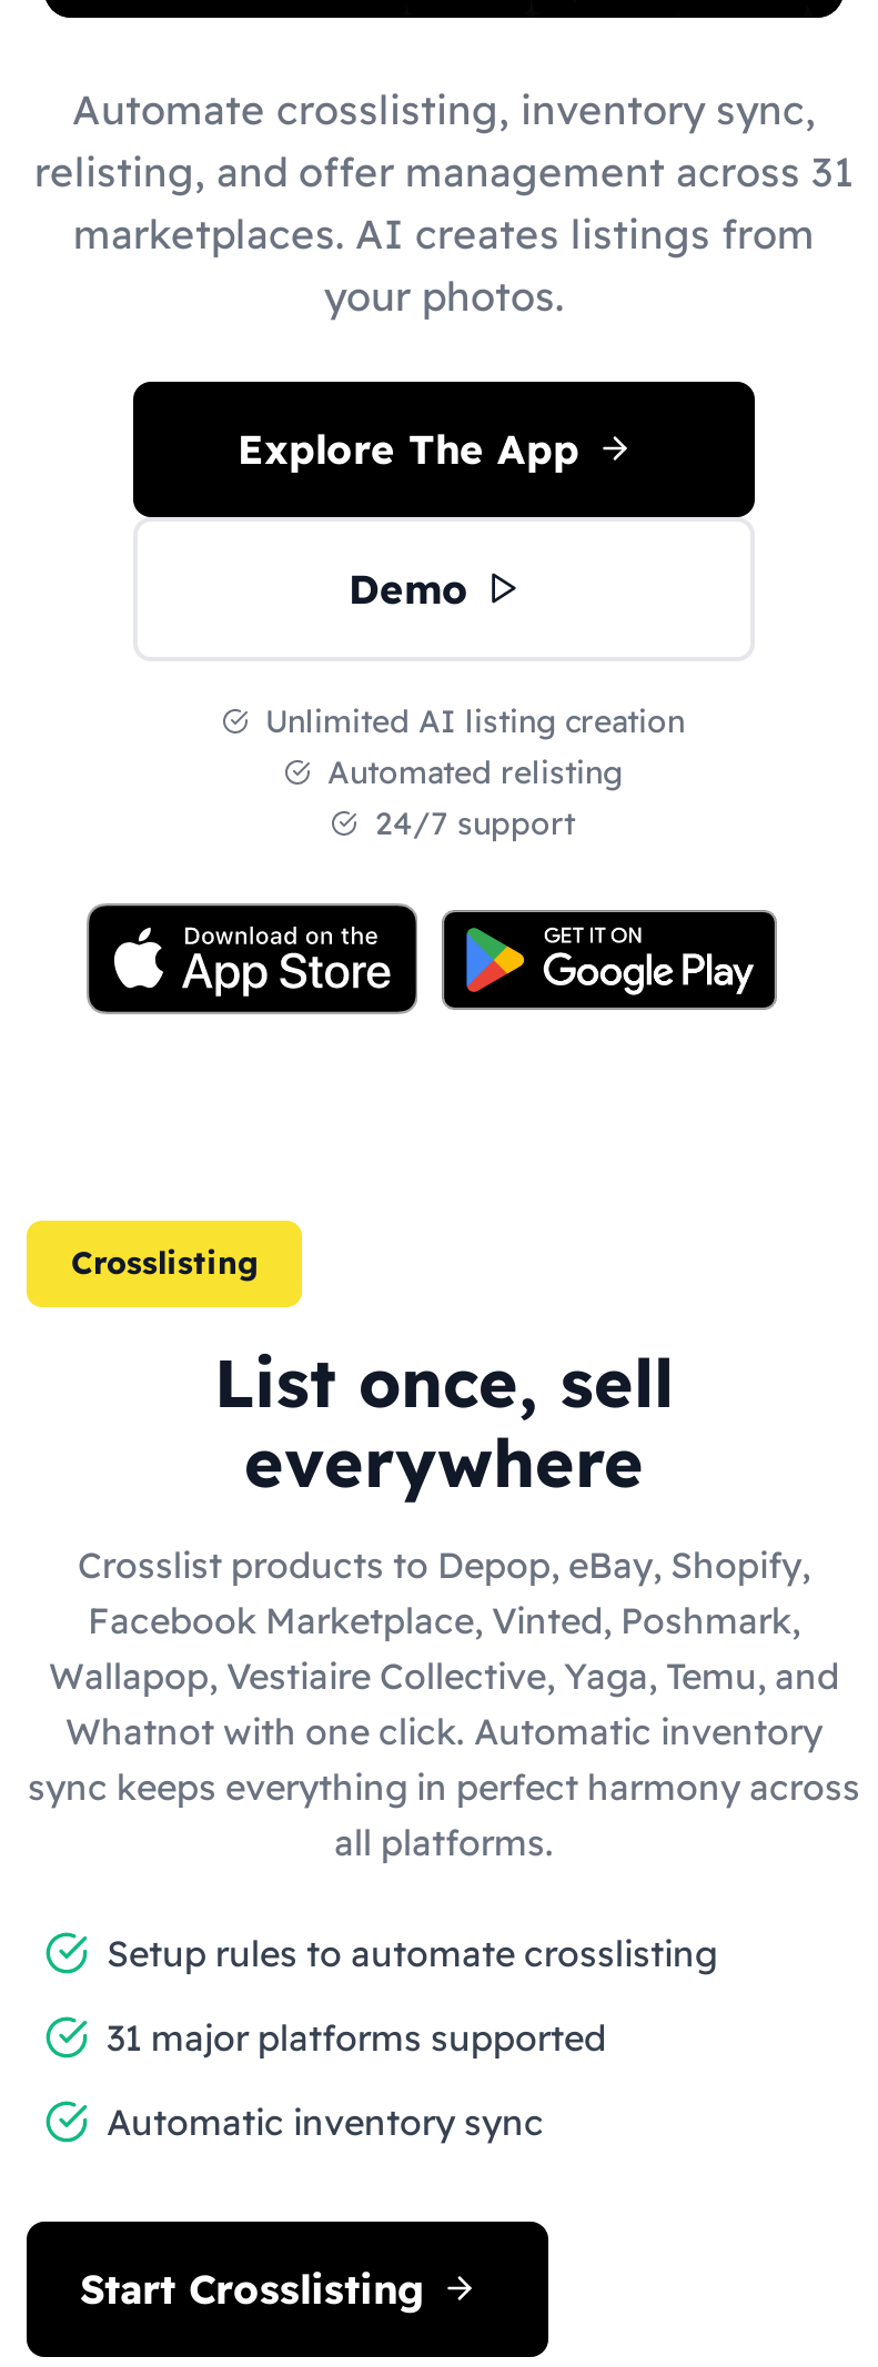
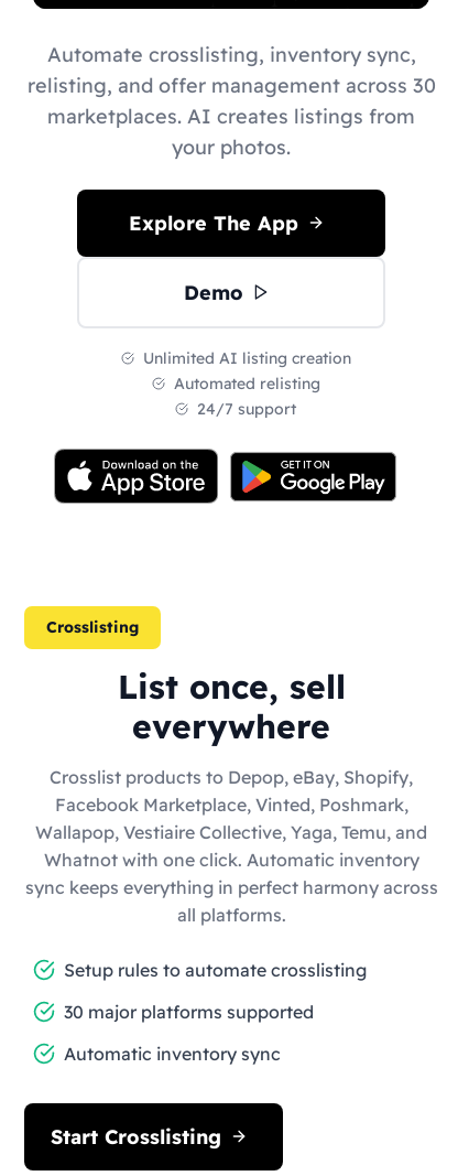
- relisting, and offer management across 31
+ relisting, and offer management across 30

- 31 major platforms supported
+ 30 major platforms supported
